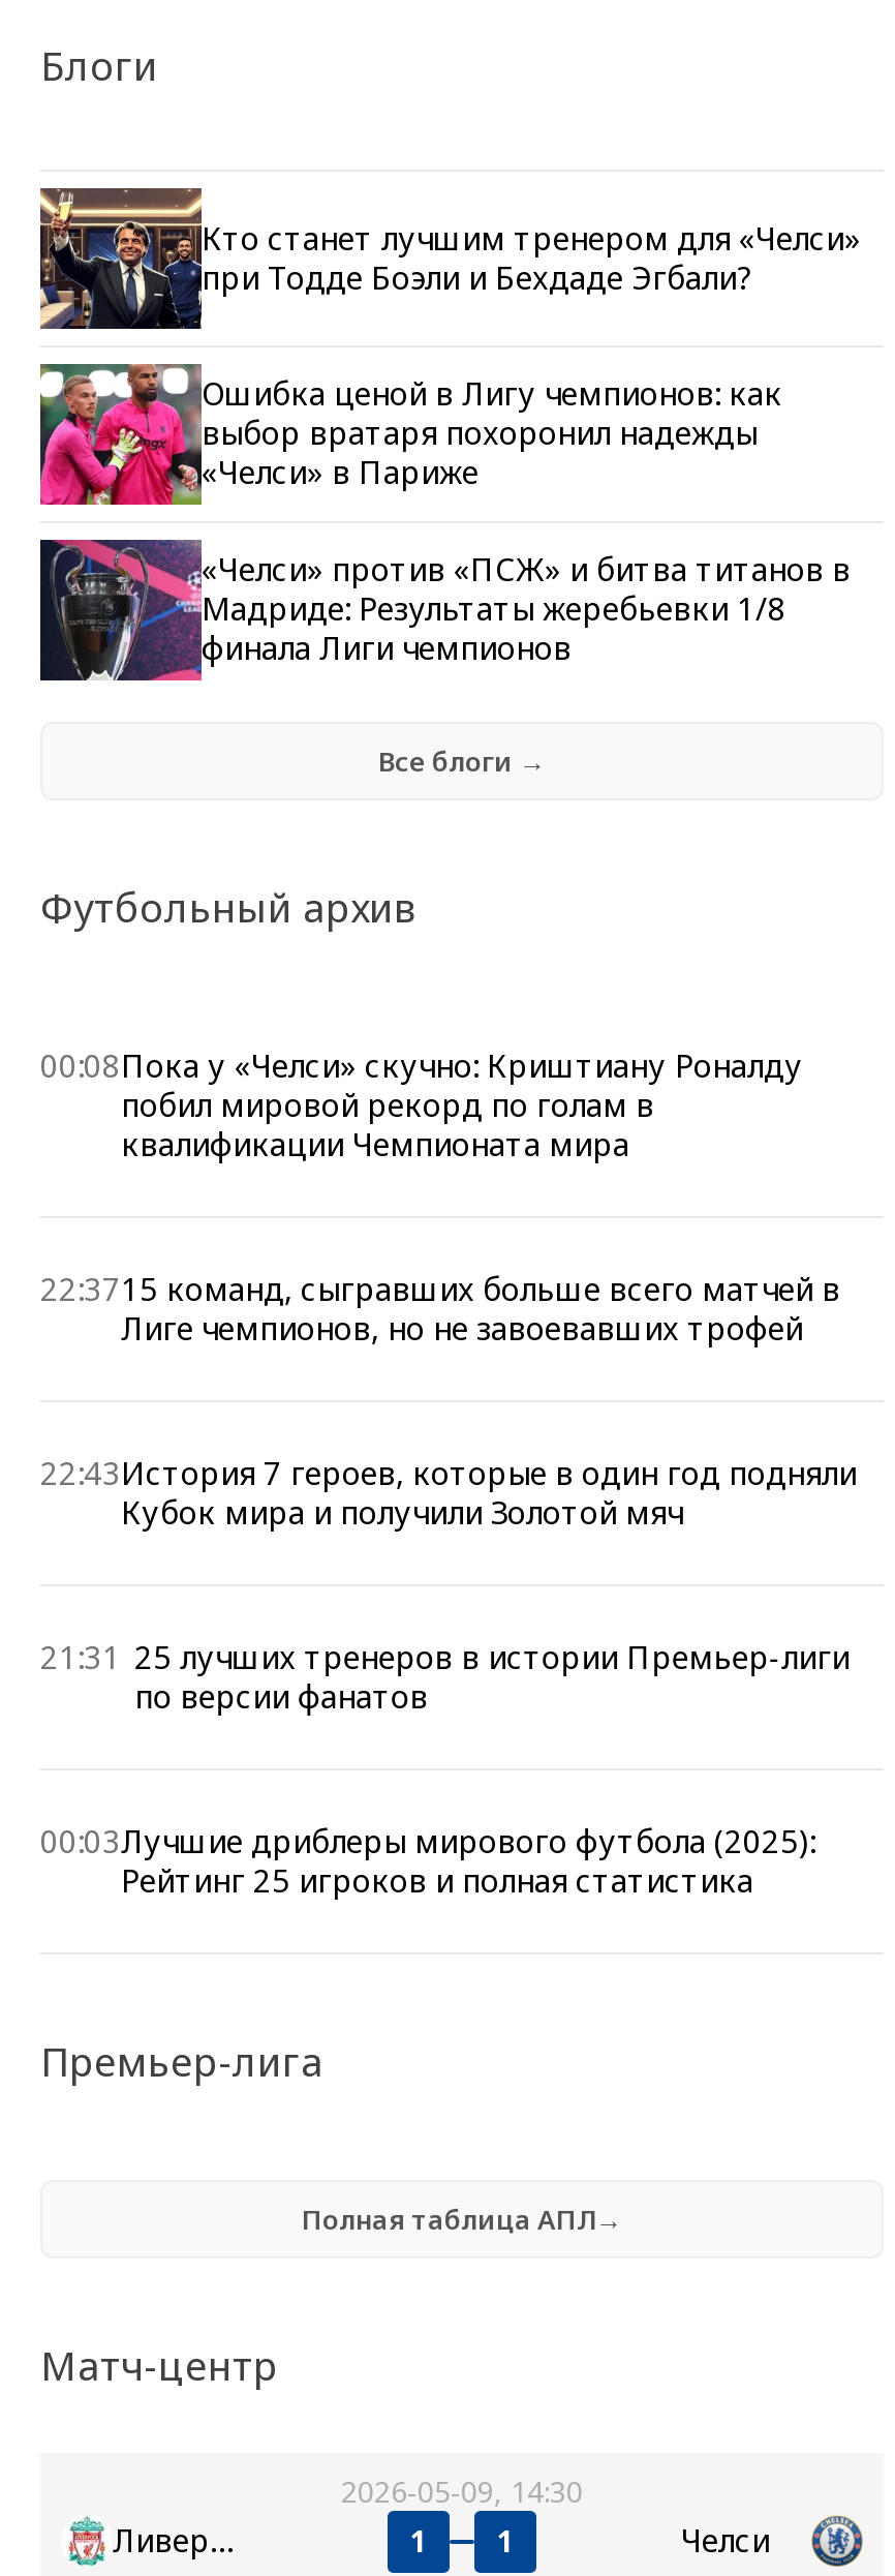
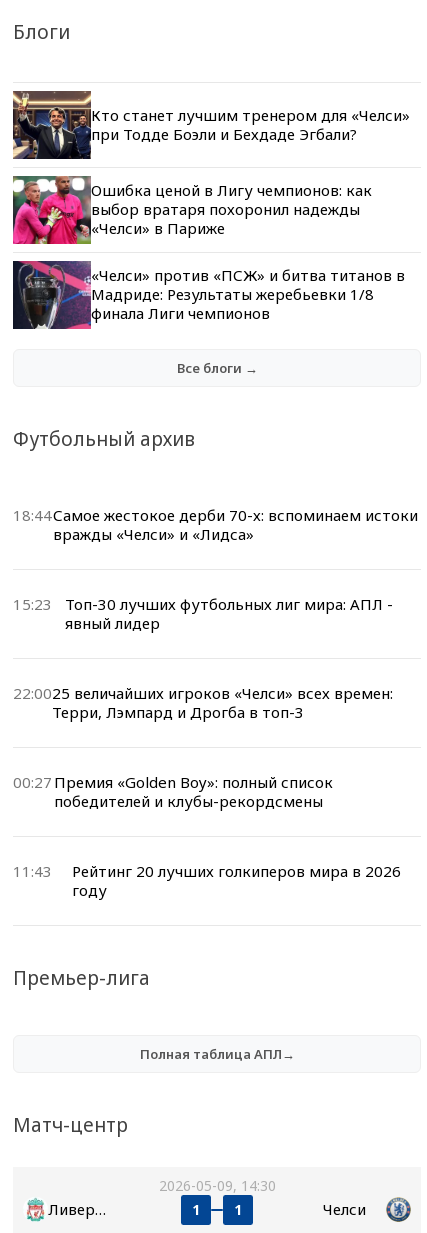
- 00:08Пока у «Челси» скучно: Криштиану Роналду
- побил мировой рекорд по голам в
- квалификации Чемпионата мира
+ 18:44 Самое жестокое дерби 70-х: вспоминаем истоки
+ вражды «Челси» и «Лидса»

- 22:3715 команд, сыгравших больше всего матчей в
- Лиге чемпионов, но не завоевавших трофей
+ 15:23
+ Топ-30 лучших футбольных лиг мира: АПЛ -
+ явный лидер

- 22:43История 7 героев, которые в один год подняли
- Кубок мира и получили Золотой мяч
+ 22:0025 величайших игроков «Челси» всех времен:
+ Терри, Лэмпард и Дрогба в топ-3

- 21:31 25 лучших тренеров в истории Премьер-лиги
- по версии фанатов
+ 00:27 Премия «Golden Boy»: полный список
+ победителей и клубы-рекордсмены

- 00:03Лучшие дриблеры мирового футбола (2025):
- Рейтинг 25 игроков и полная статистика
+ 11:43
+ Рейтинг 20 лучших голкиперов мира в 2026
+ году
